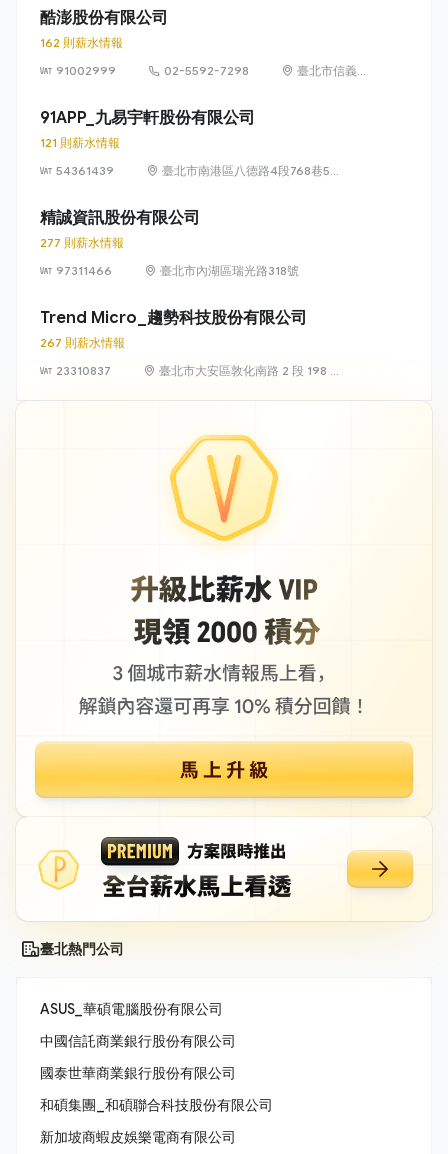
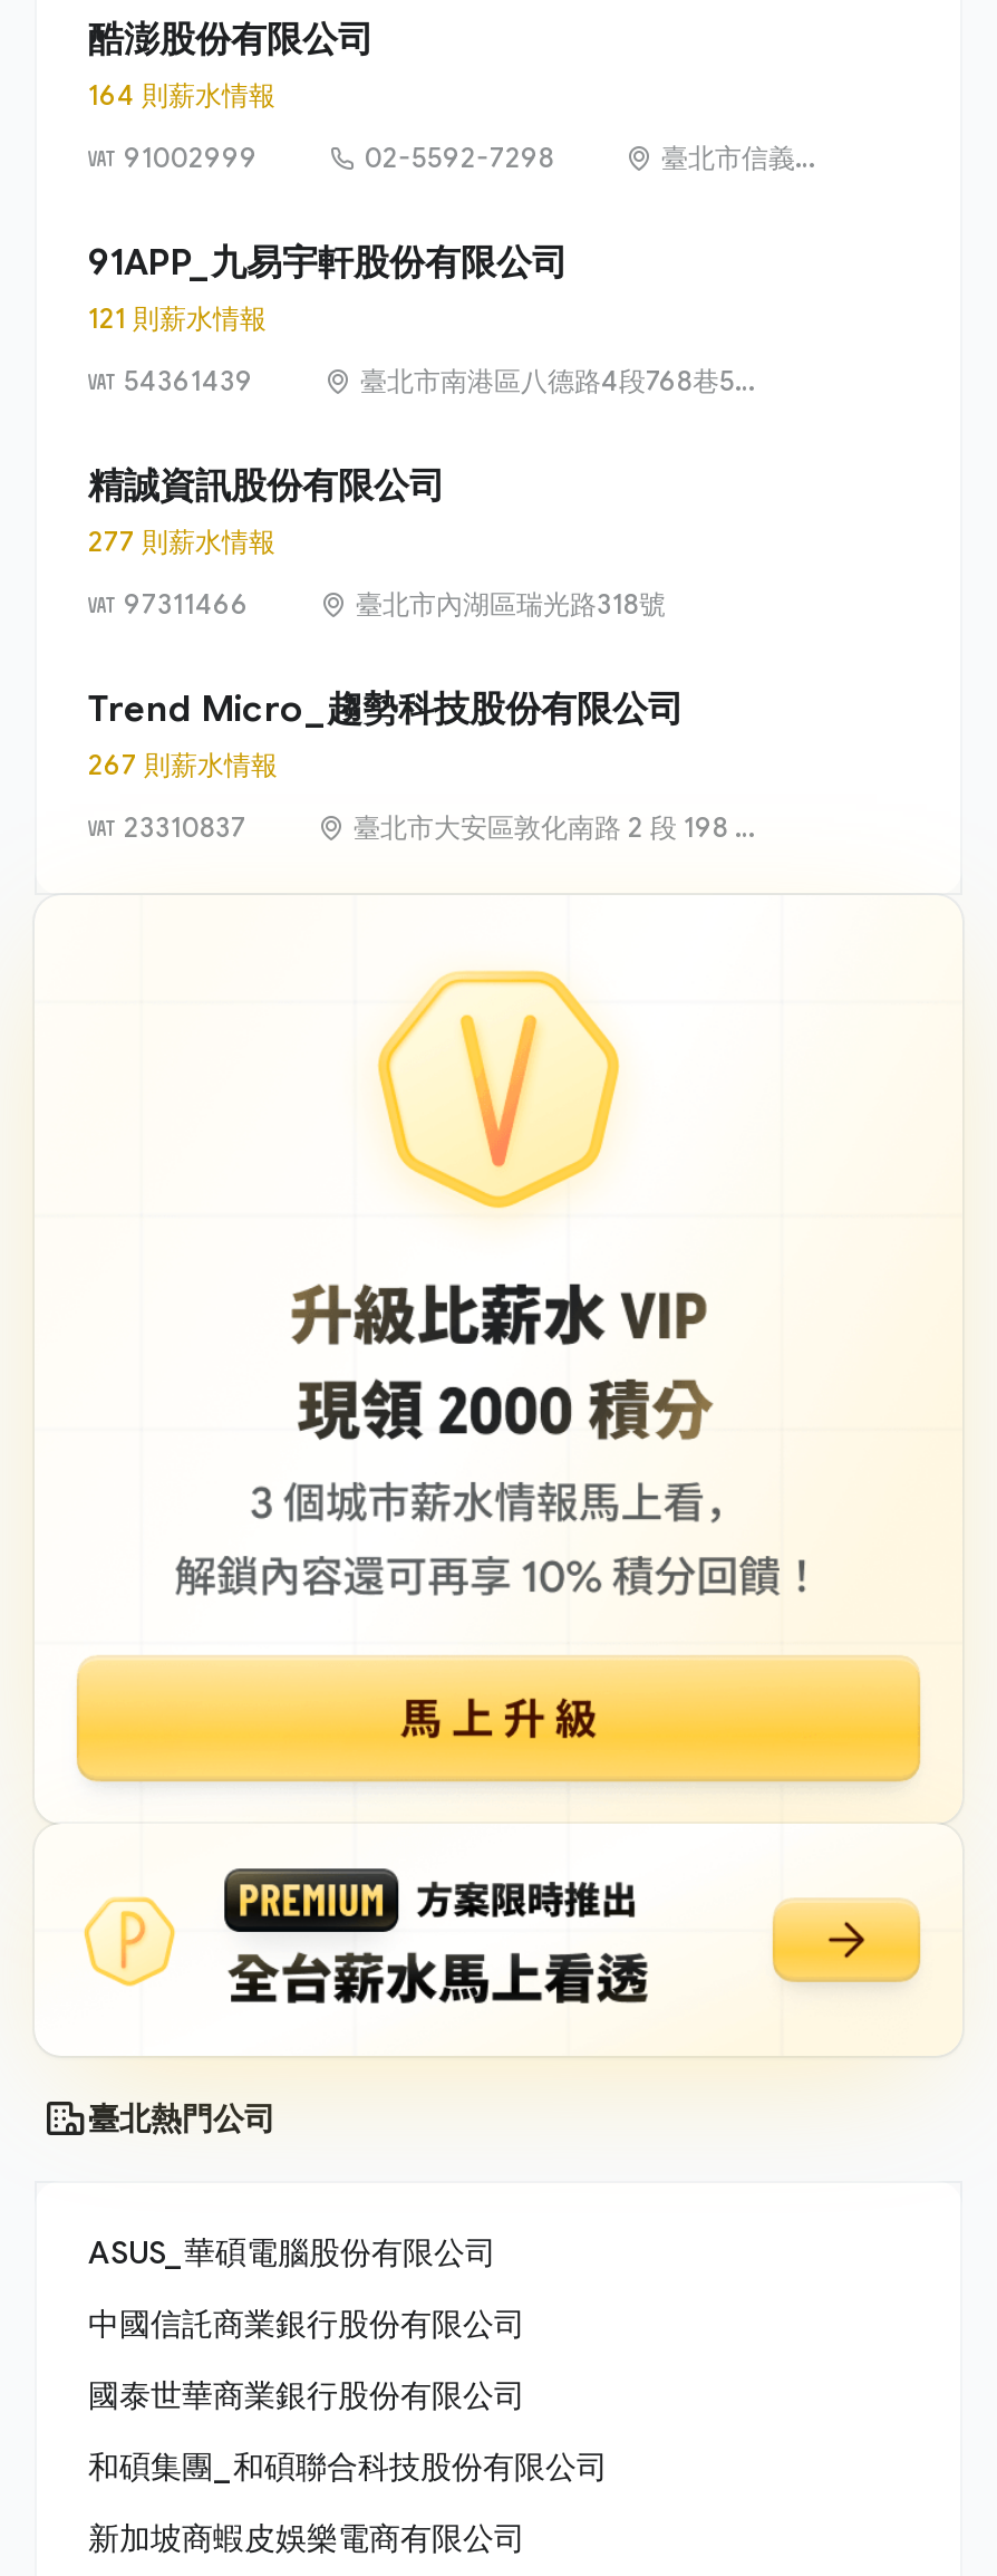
- 162 則薪水情報
+ 164 則薪水情報
